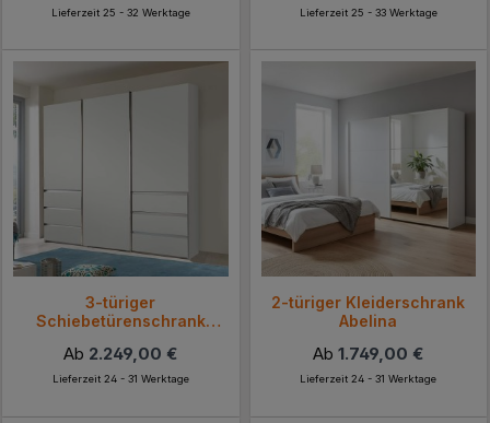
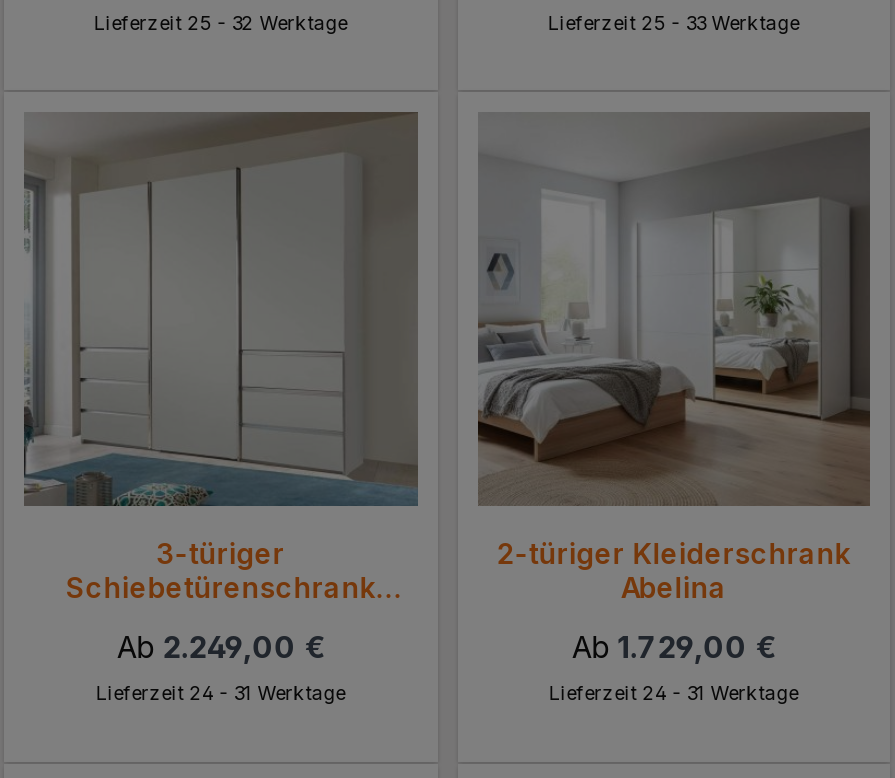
- Ab 1.749,00 €
+ Ab 1.729,00 €
